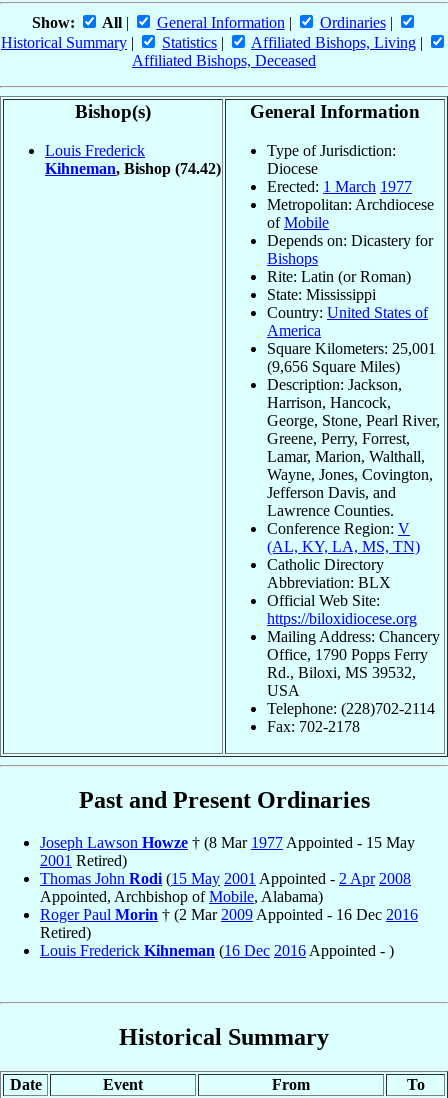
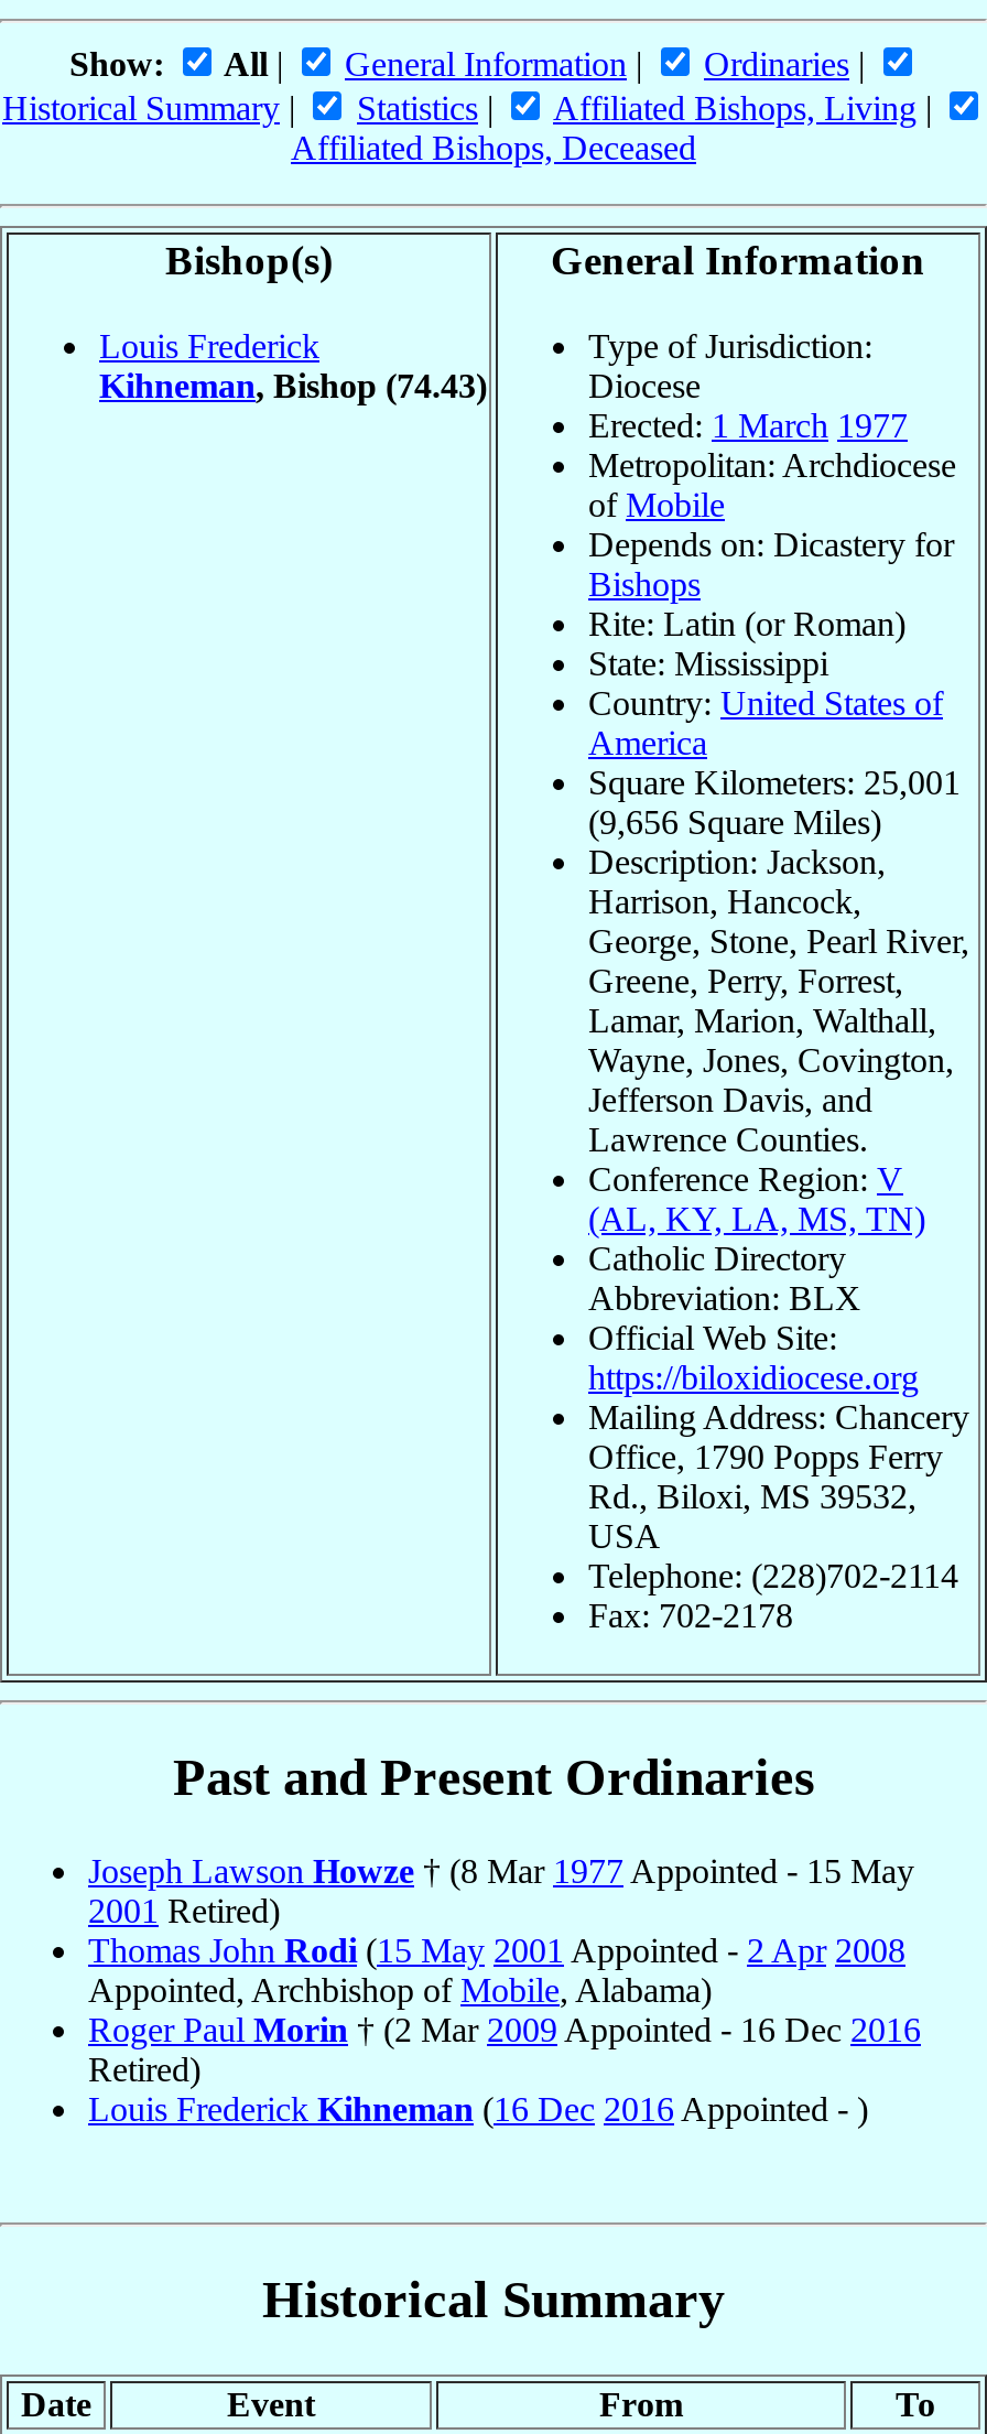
- Kihneman, Bishop (74.42)
+ Kihneman, Bishop (74.43)
